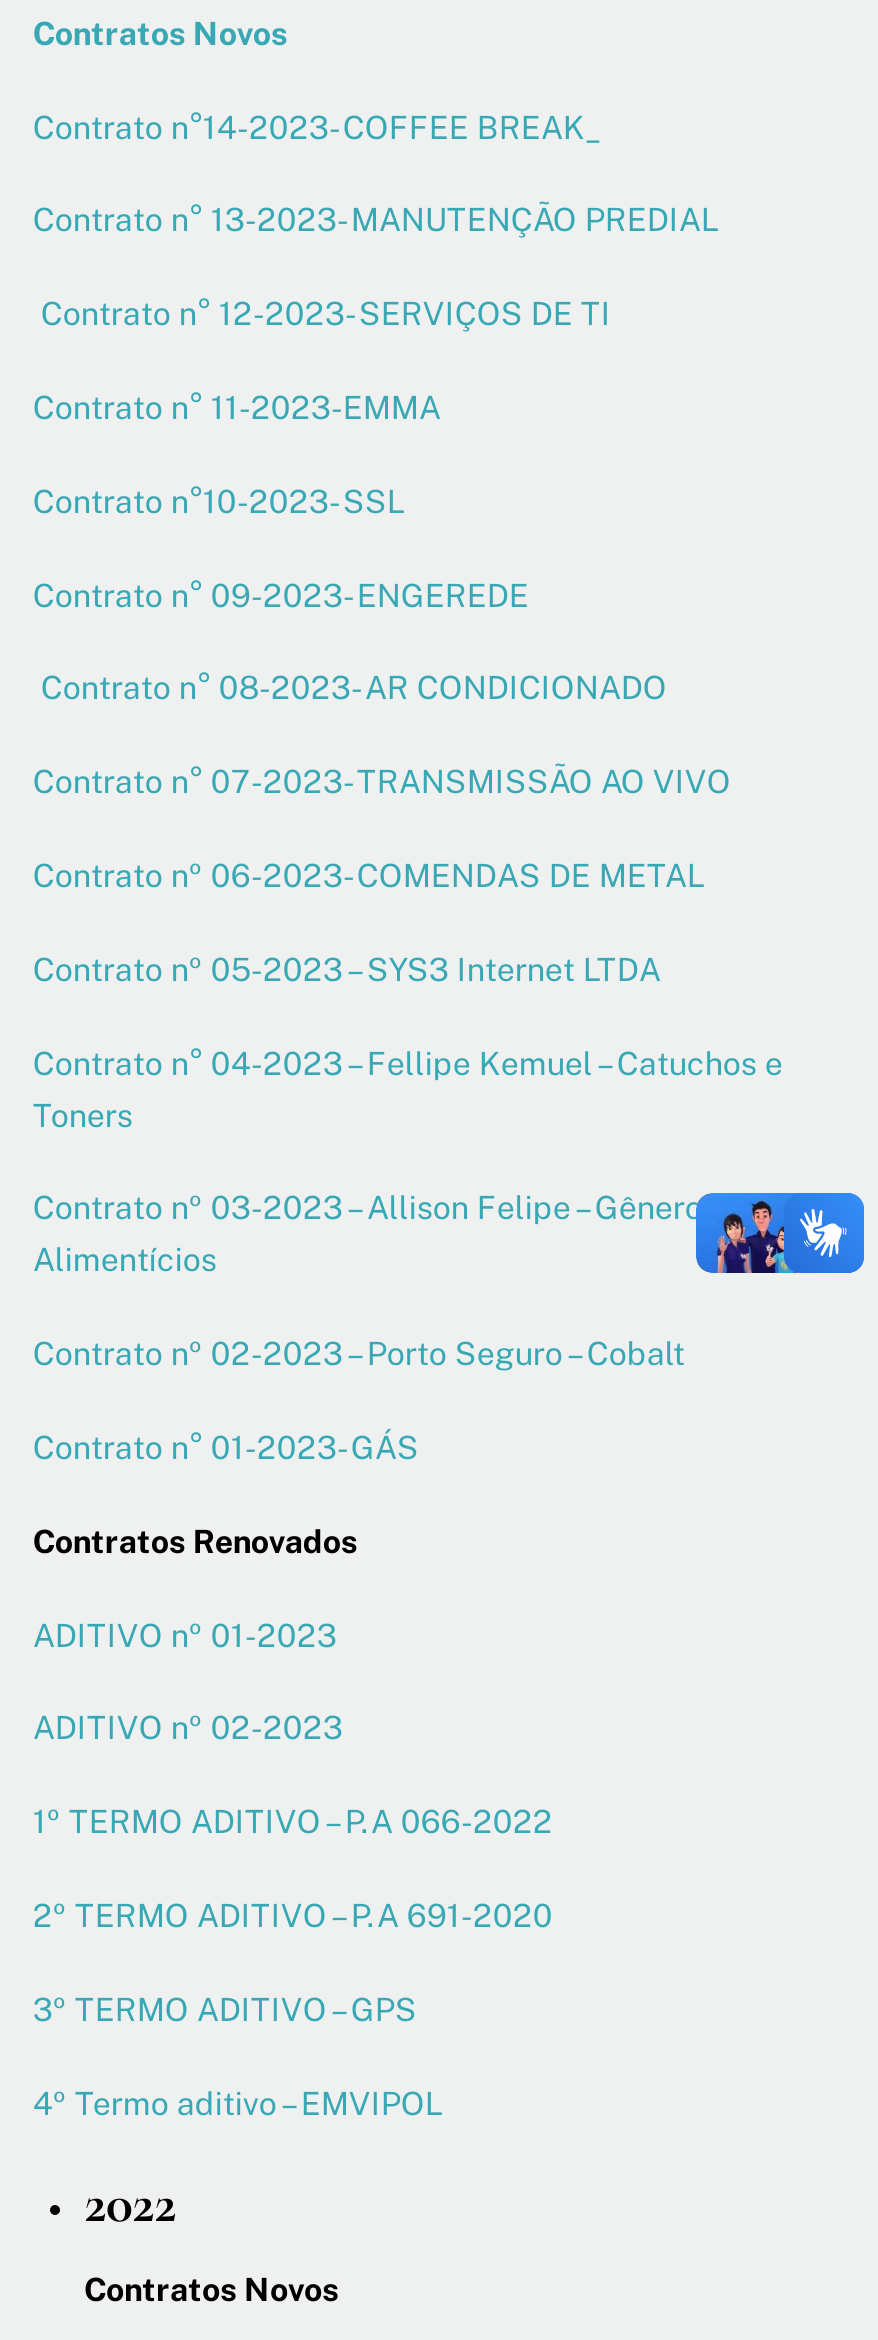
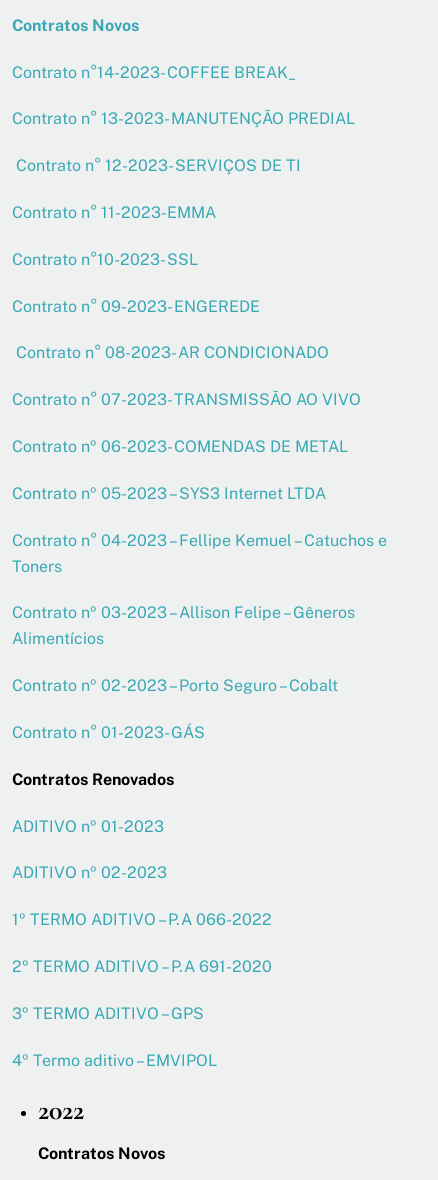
- [image]
